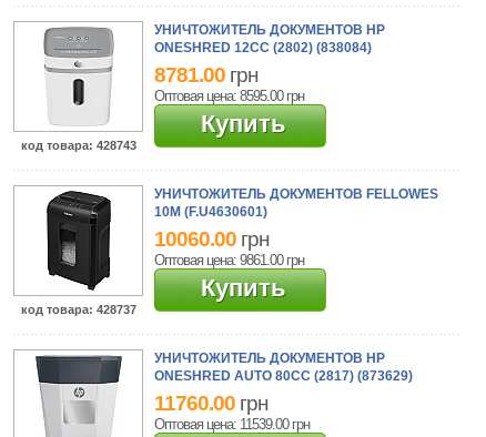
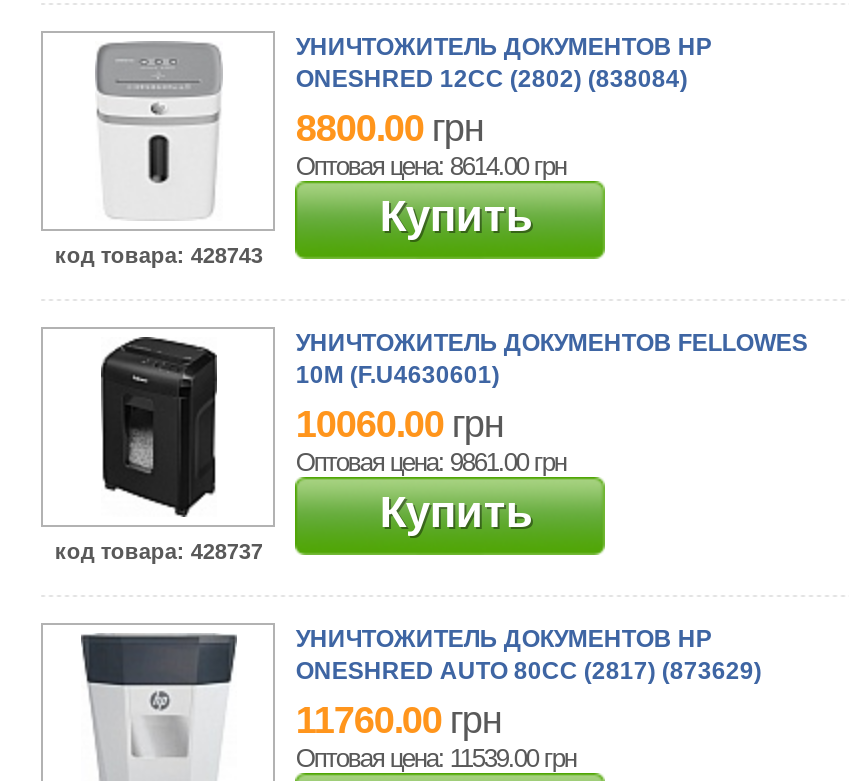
- 8781.00 грн
+ 8800.00 грн

- Оптовая цена: 8595.00 грн
+ Оптовая цена: 8614.00 грн
